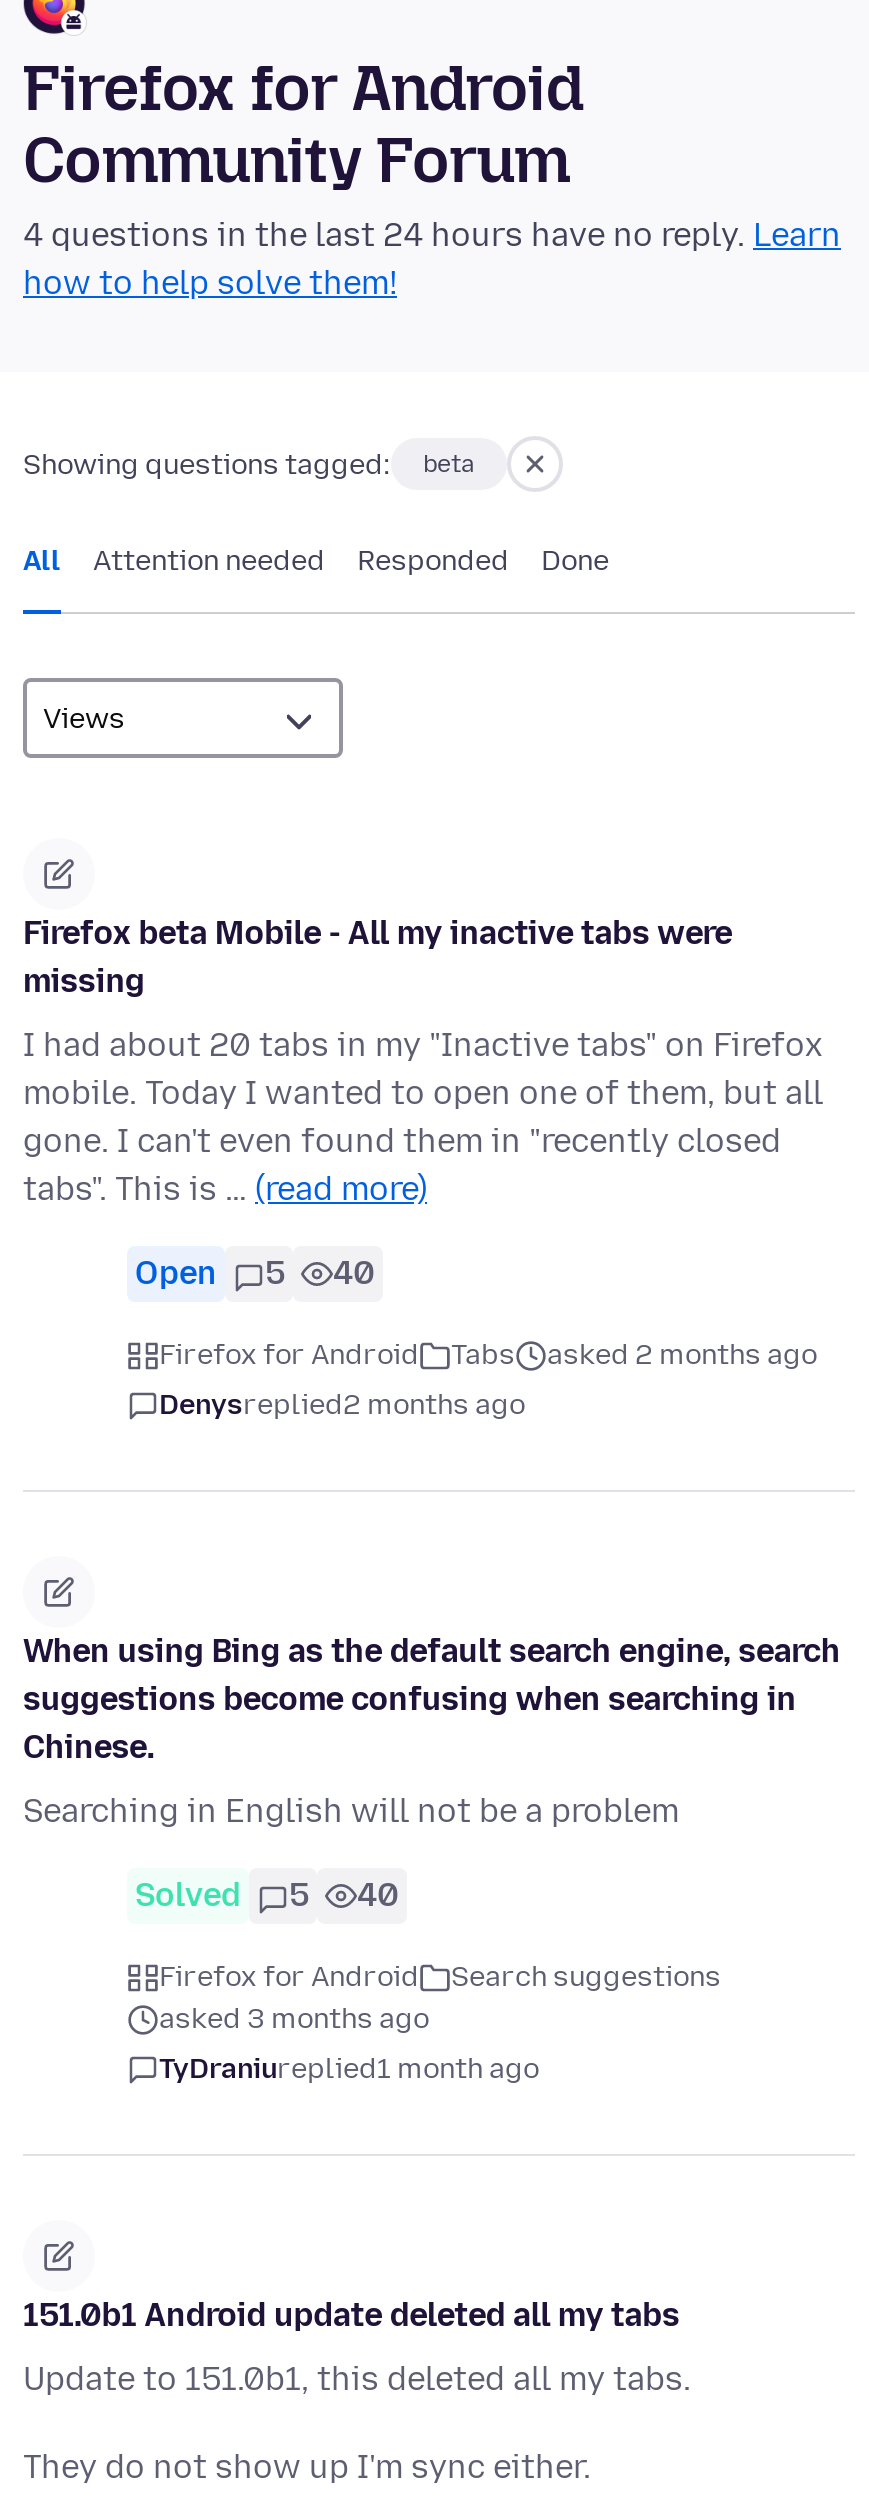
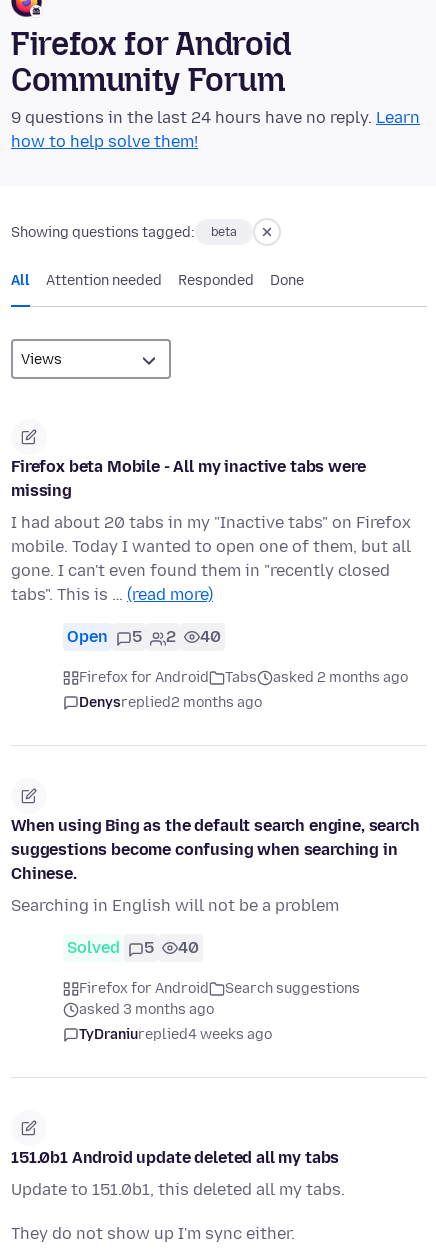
- 4 questions in the last 24 hours have no reply. Learn
+ 9 questions in the last 24 hours have no reply. Learn

+ 2

- TyDraniureplied1 month ago
+ TyDraniureplied4 weeks ago
